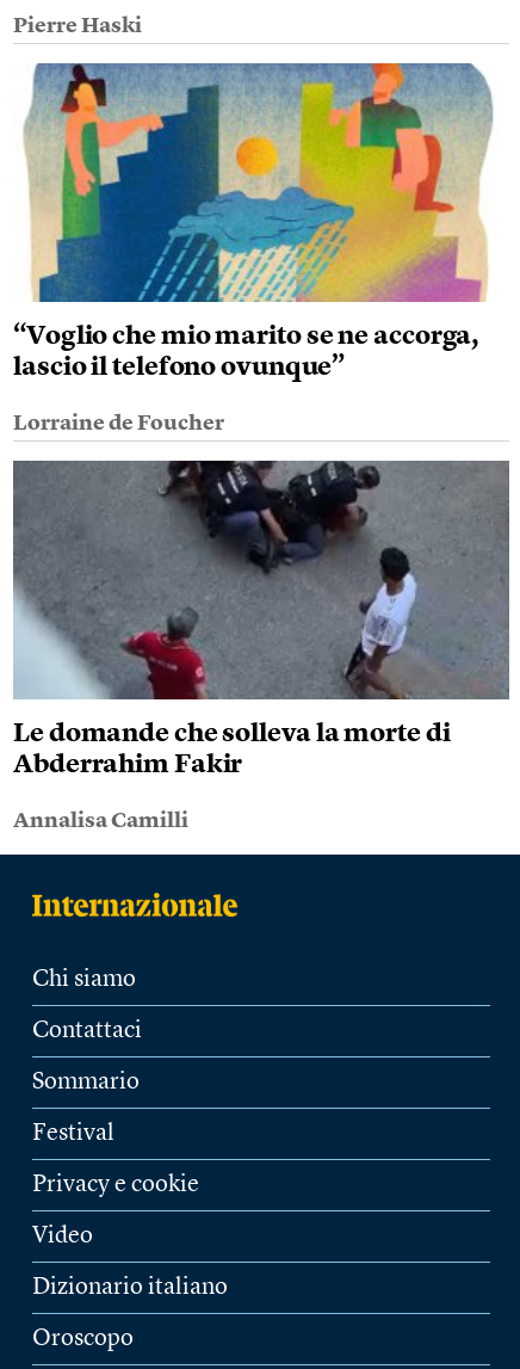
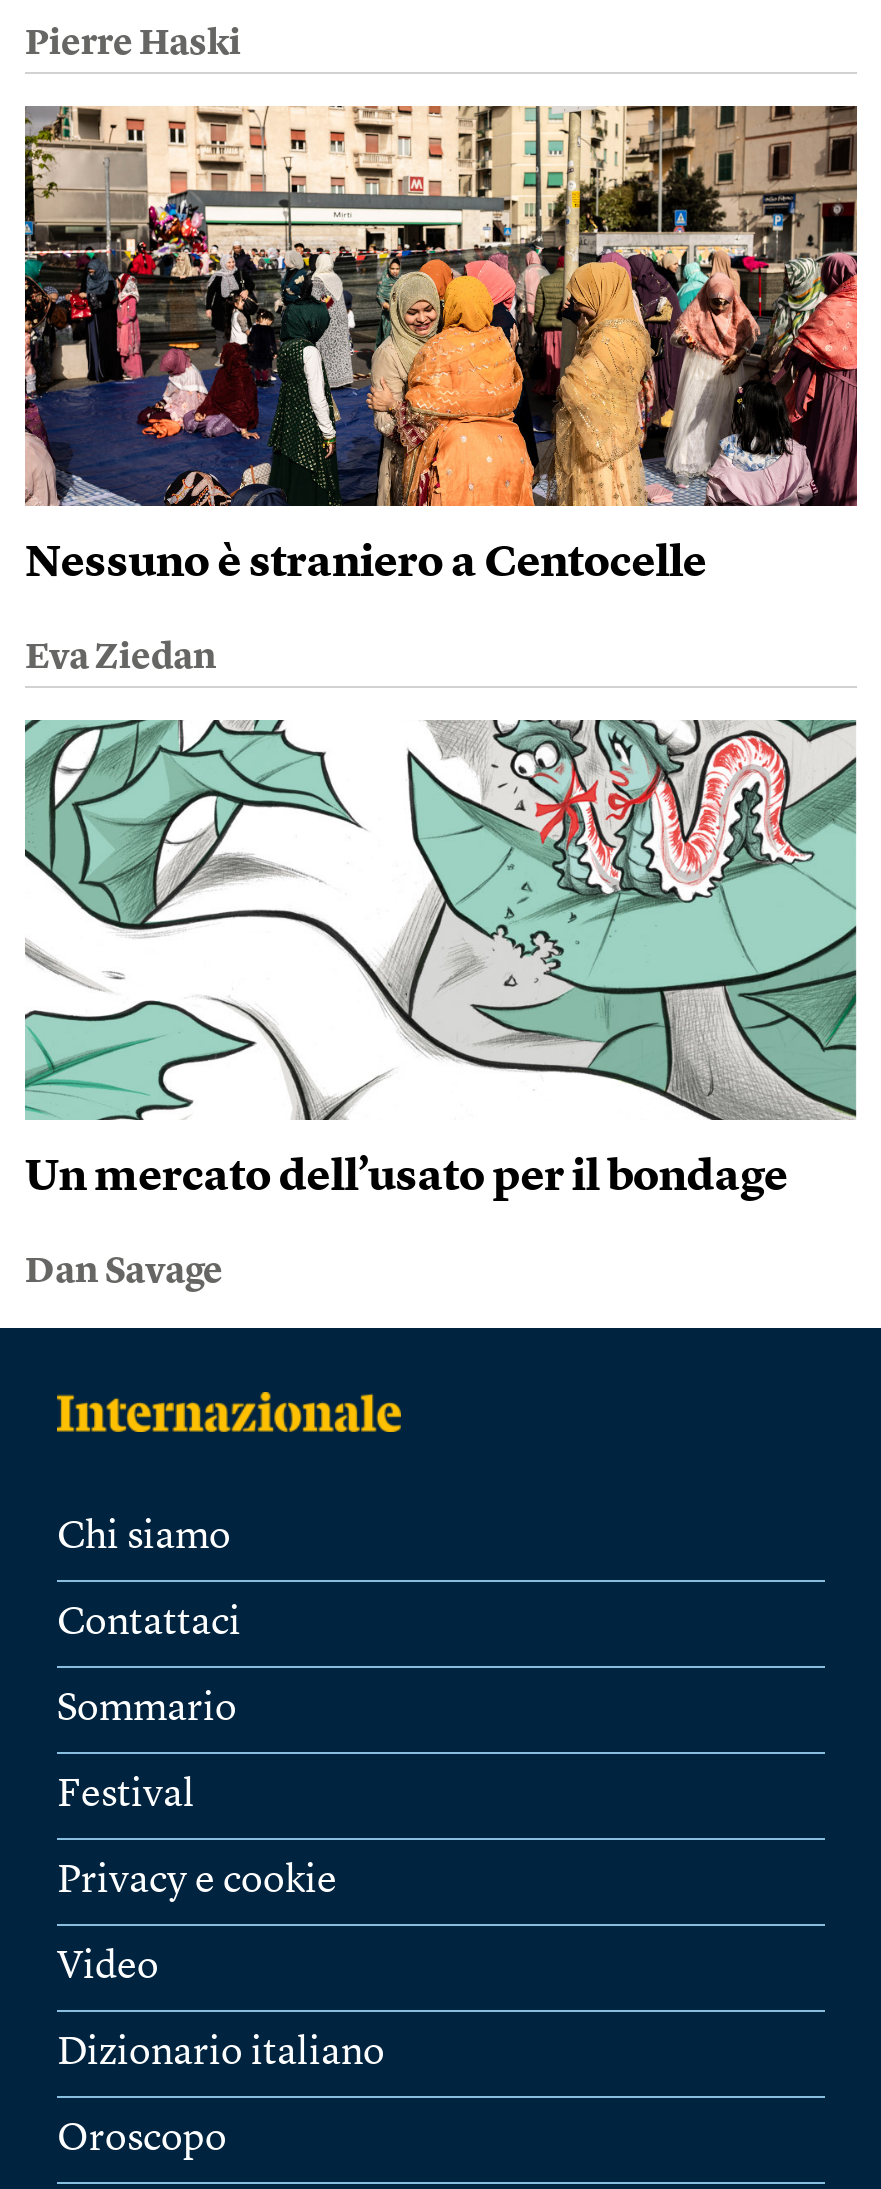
- [image]
- “Voglio che mio marito se ne accorga,
- lascio il telefono ovunque”
+ [image]
+ Nessuno è straniero a Centocelle

- Lorraine de Foucher
+ Eva Ziedan

- [image]
- Le domande che solleva la morte di
- Abderrahim Fakir
+ [image]
+ Un mercato dell’usato per il bondage

- Annalisa Camilli
+ Dan Savage
